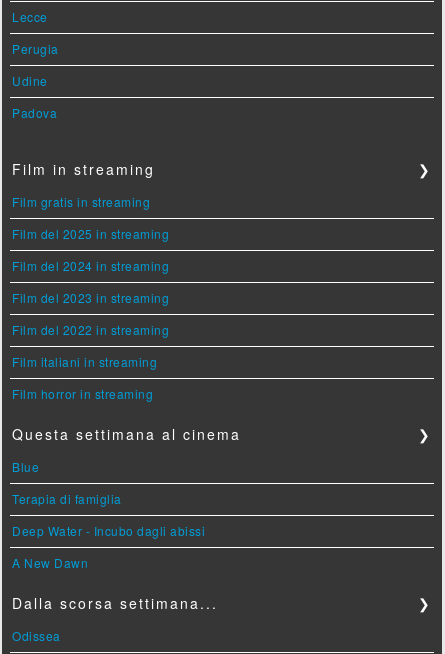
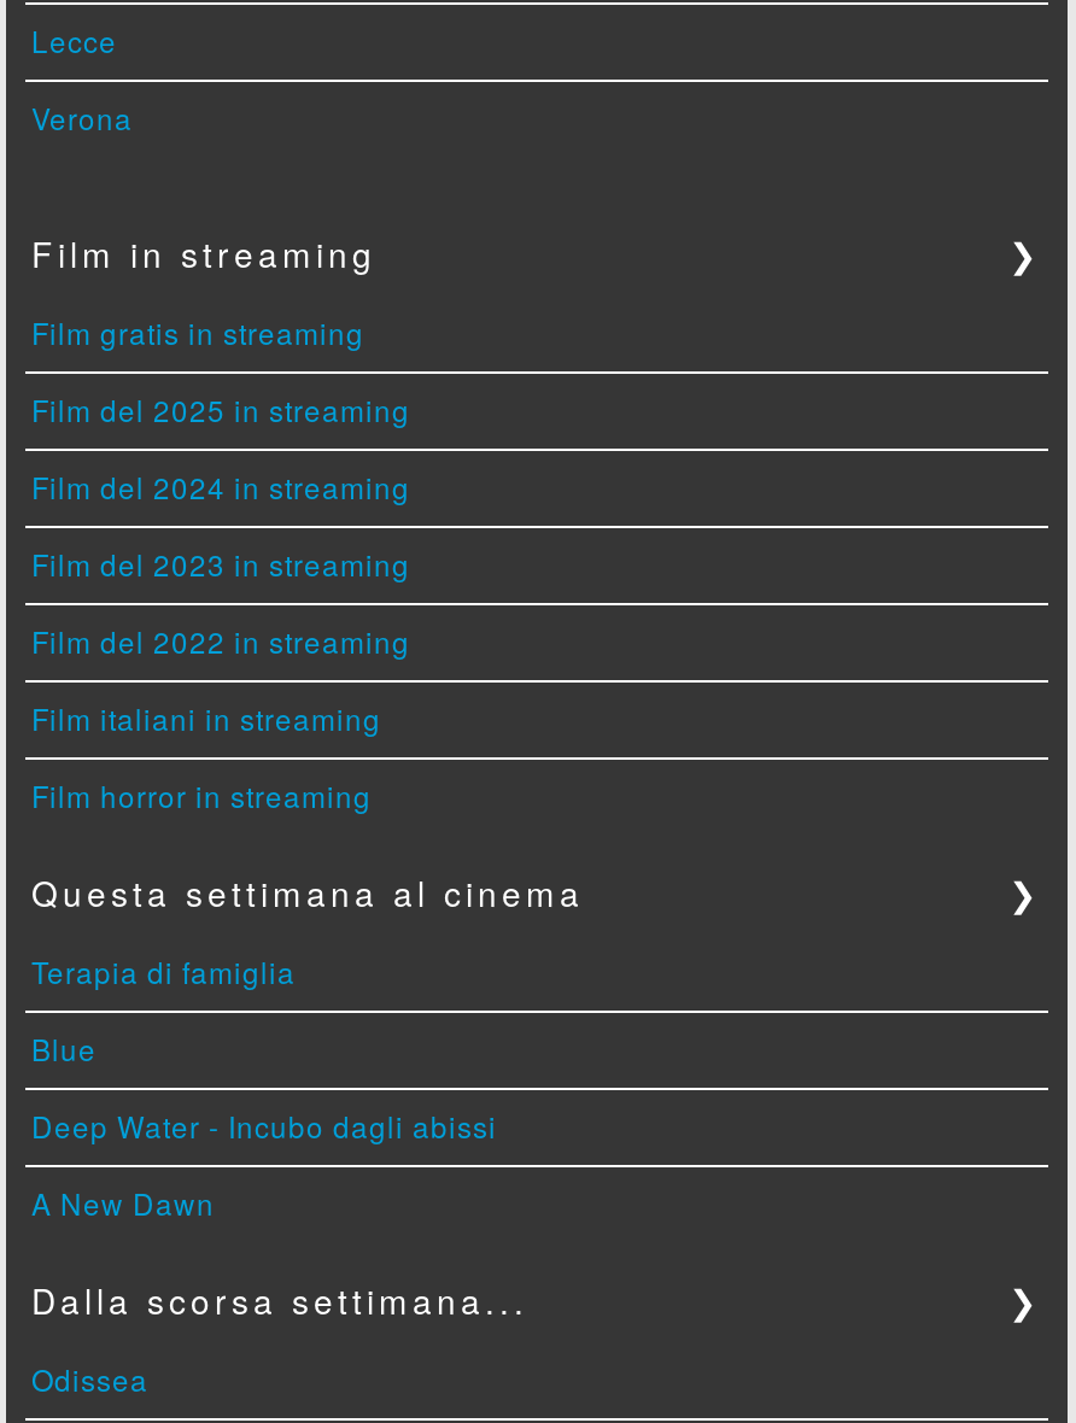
- Perugia
- Udine
- Padova
+ Verona

moved up: Terapia di famiglia
